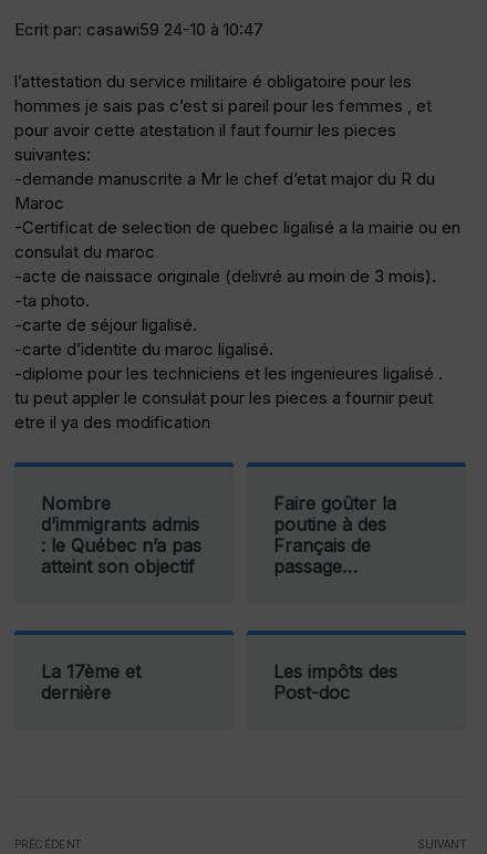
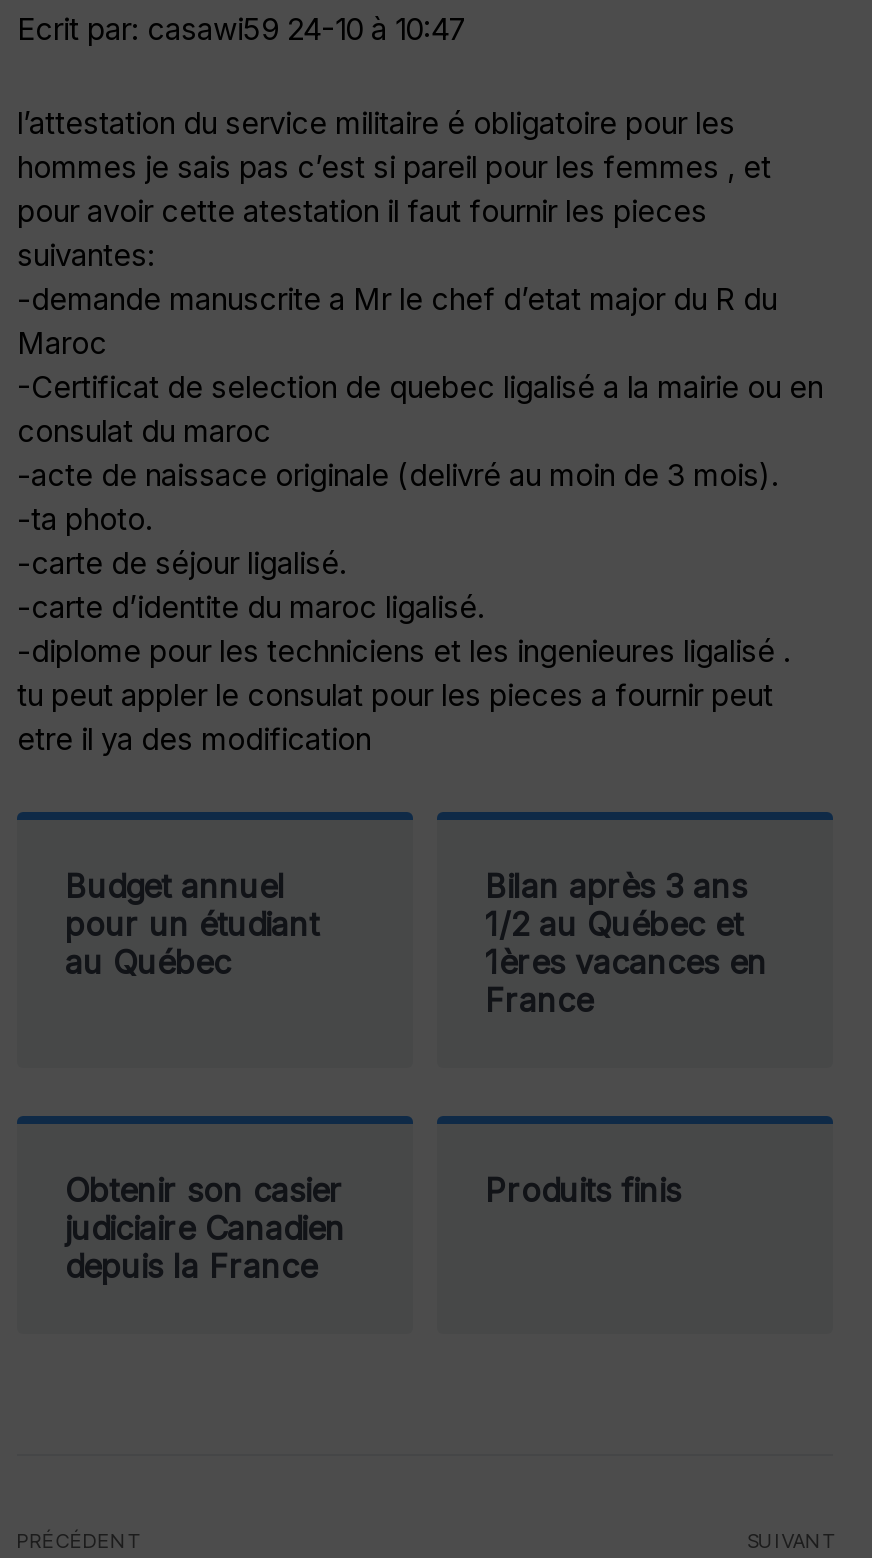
- Nombre
- d’immigrants admis
- : le Québec n’a pas
- atteint son objectif
+ Budget annuel
+ pour un étudiant
+ au Québec

- Faire goûter la
- poutine à des
- Français de
- passage…
+ Bilan après 3 ans
+ 1/2 au Québec et
+ 1ères vacances en
+ France

- La 17ème et
- dernière
+ Obtenir son casier
+ judiciaire Canadien
+ depuis la France

- Les impôts des
- Post-doc
+ Produits finis
